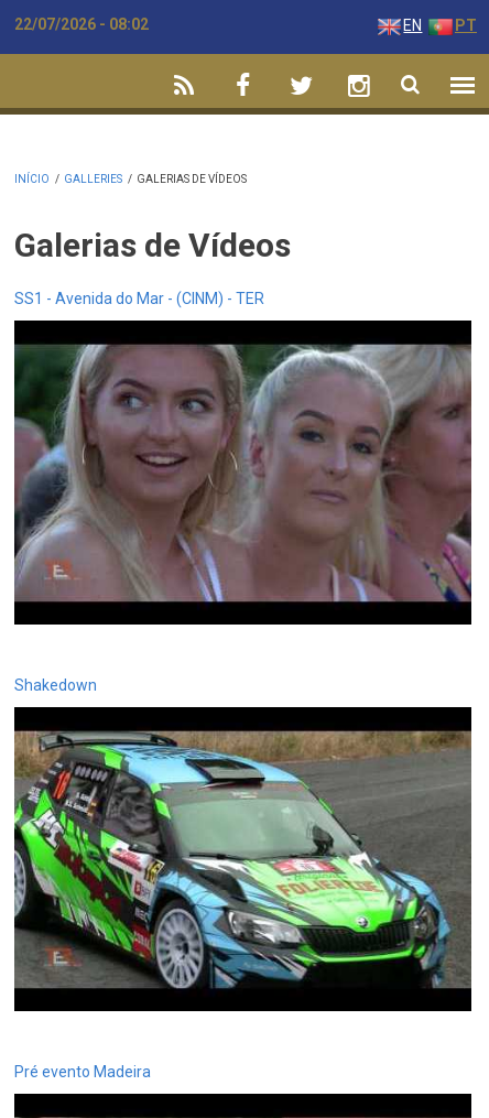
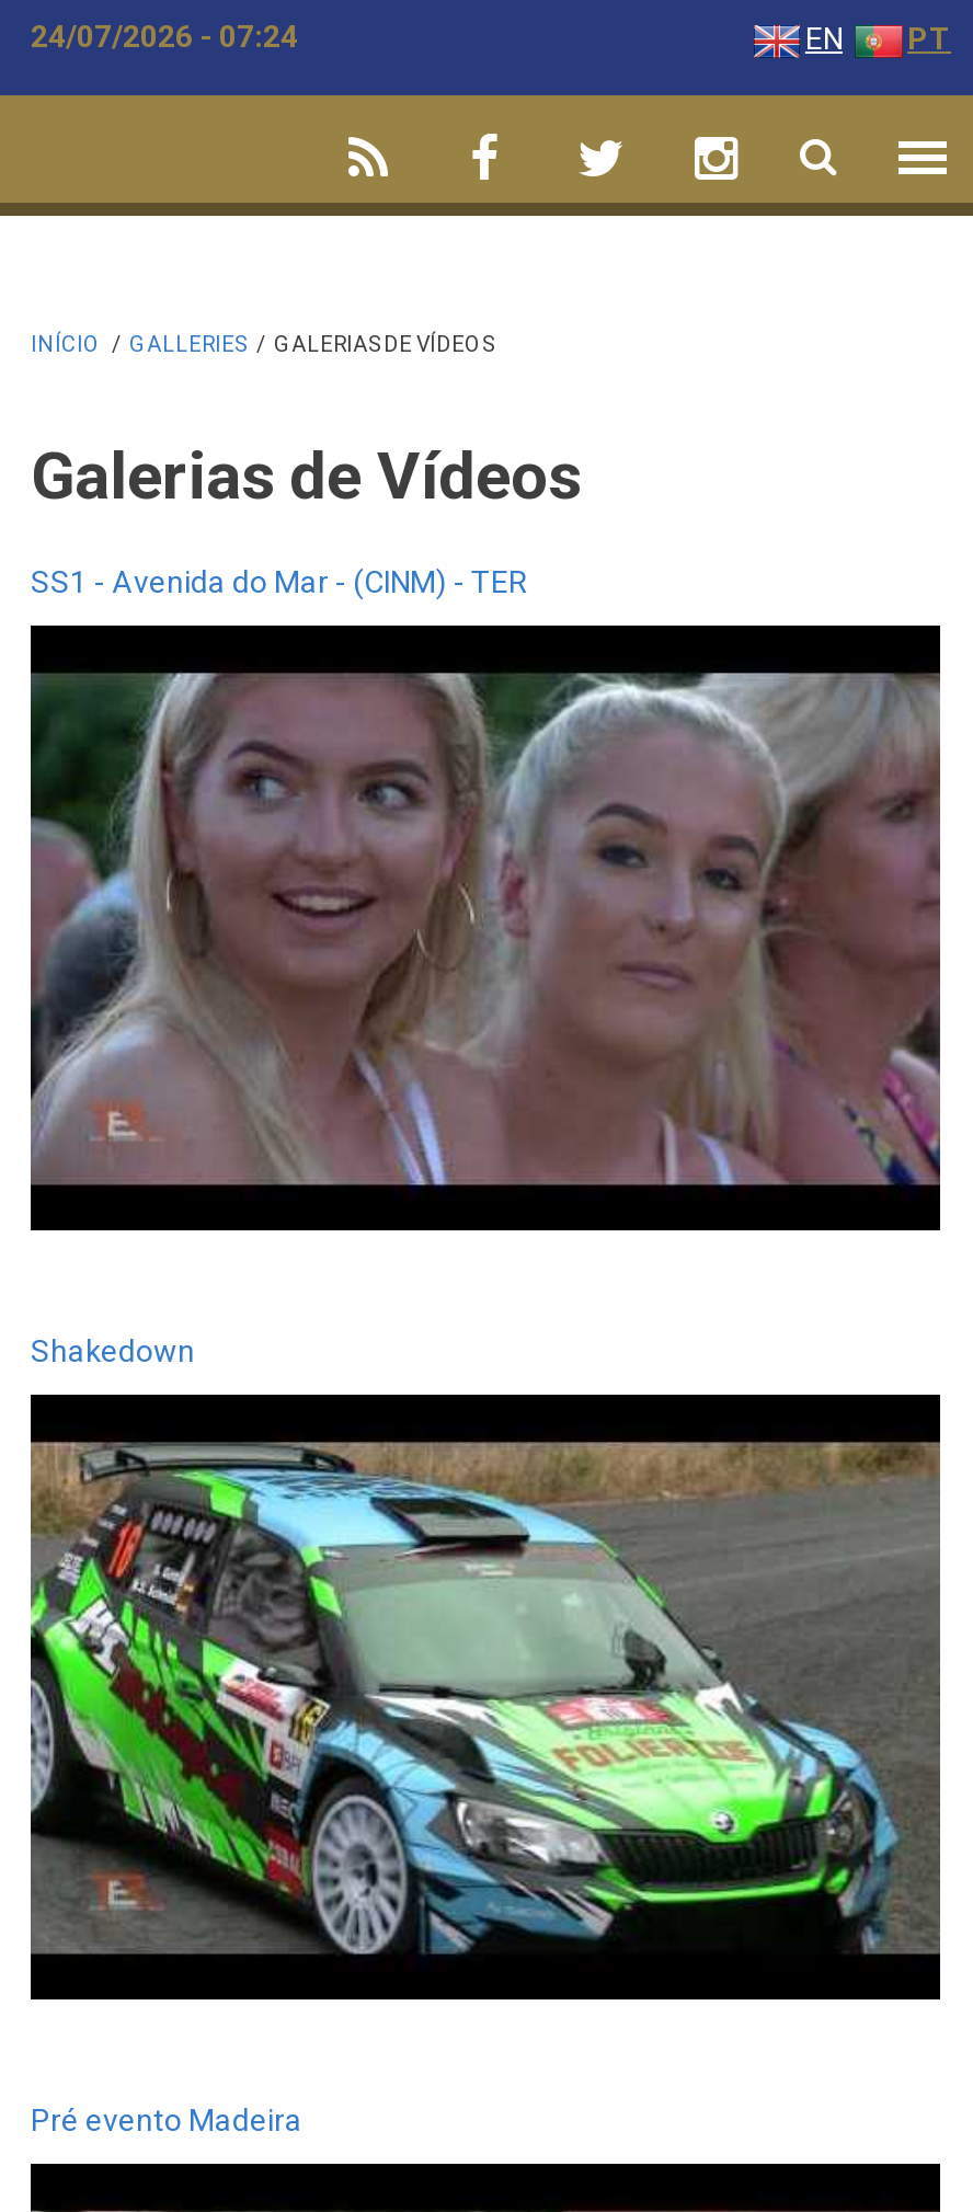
- 22/07/2026 - 08:02
+ 24/07/2026 - 07:24
